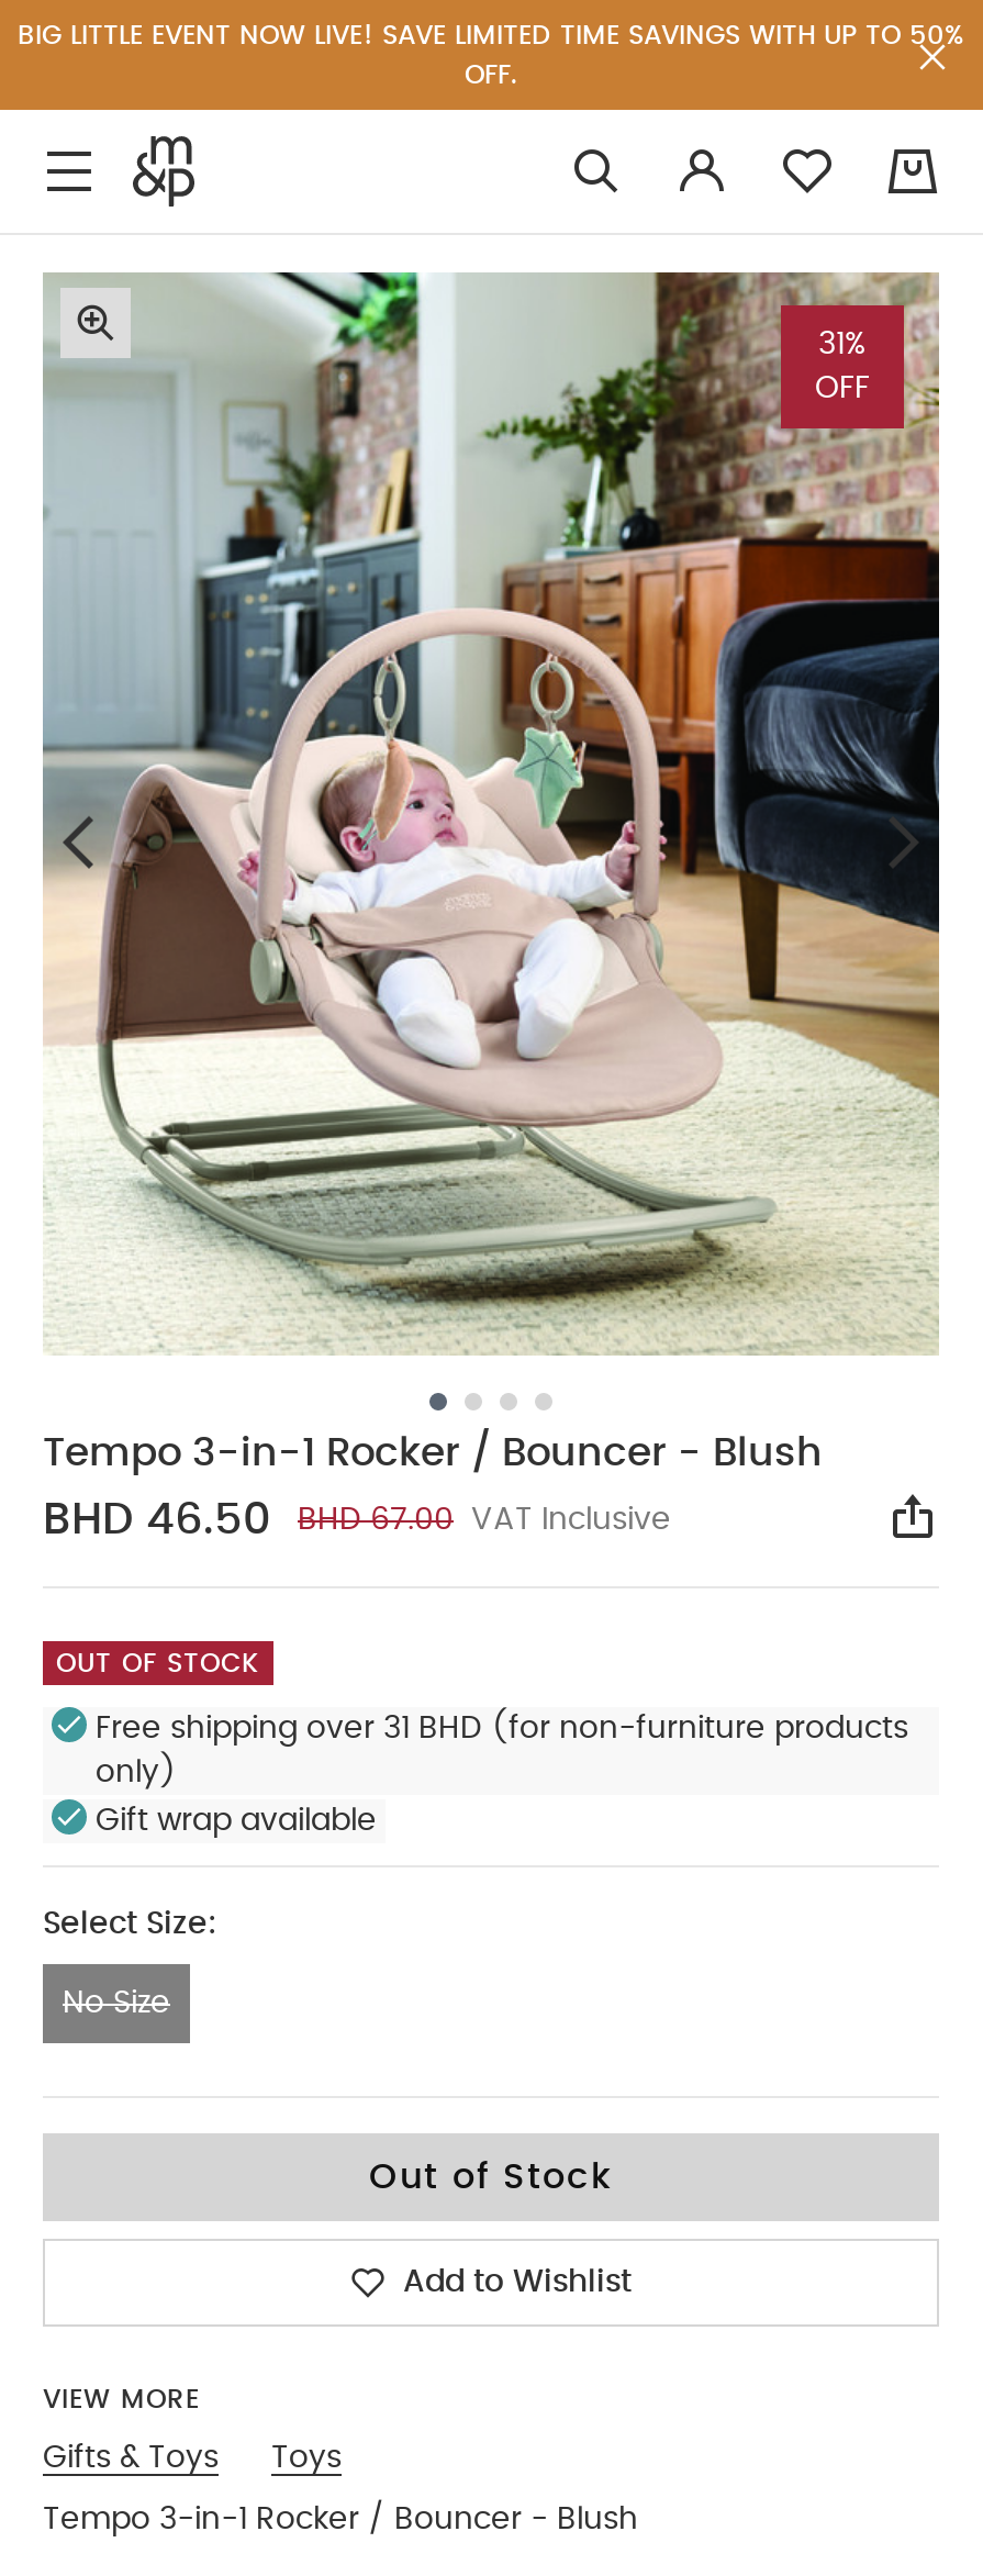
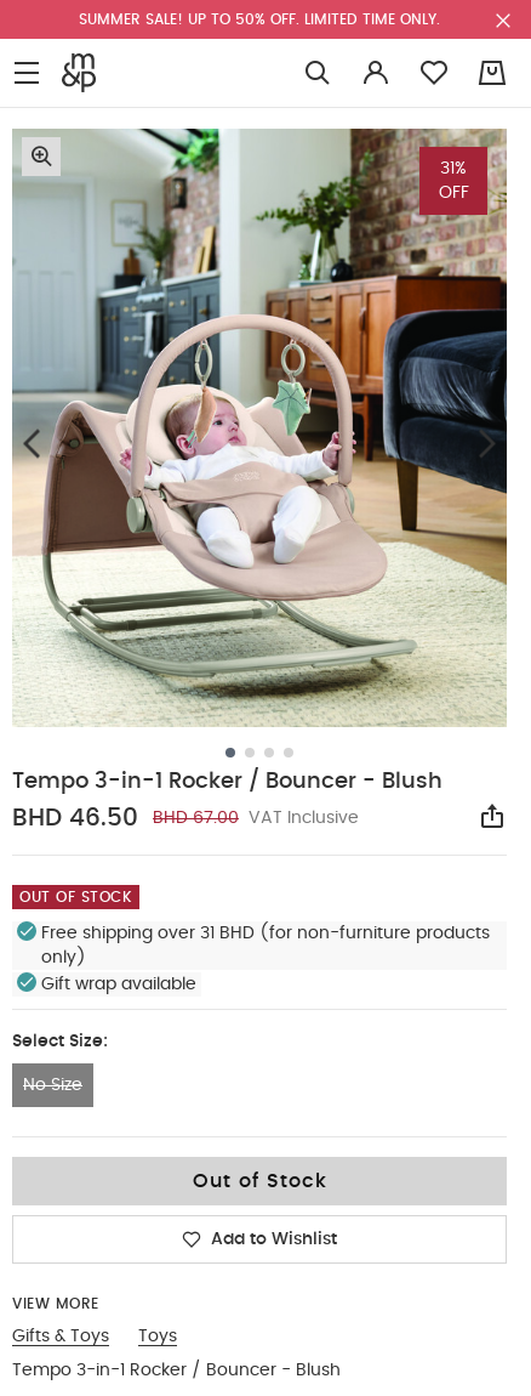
- BIG LITTLE EVENT NOW LIVE! SAVE LIMITED TIME SAVINGS WITH UP TO 50%
- OFF.
+ SUMMER SALE! UP TO 50% OFF. LIMITED TIME ONLY.
